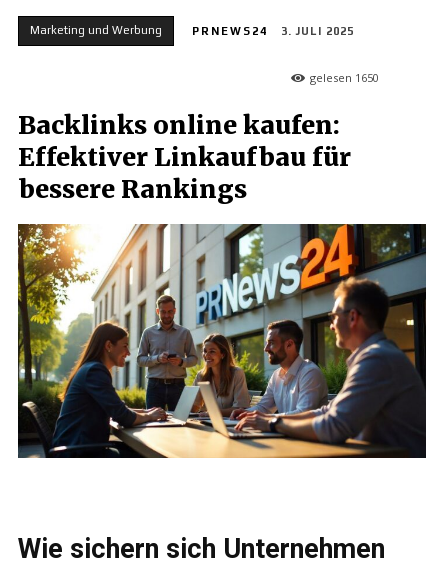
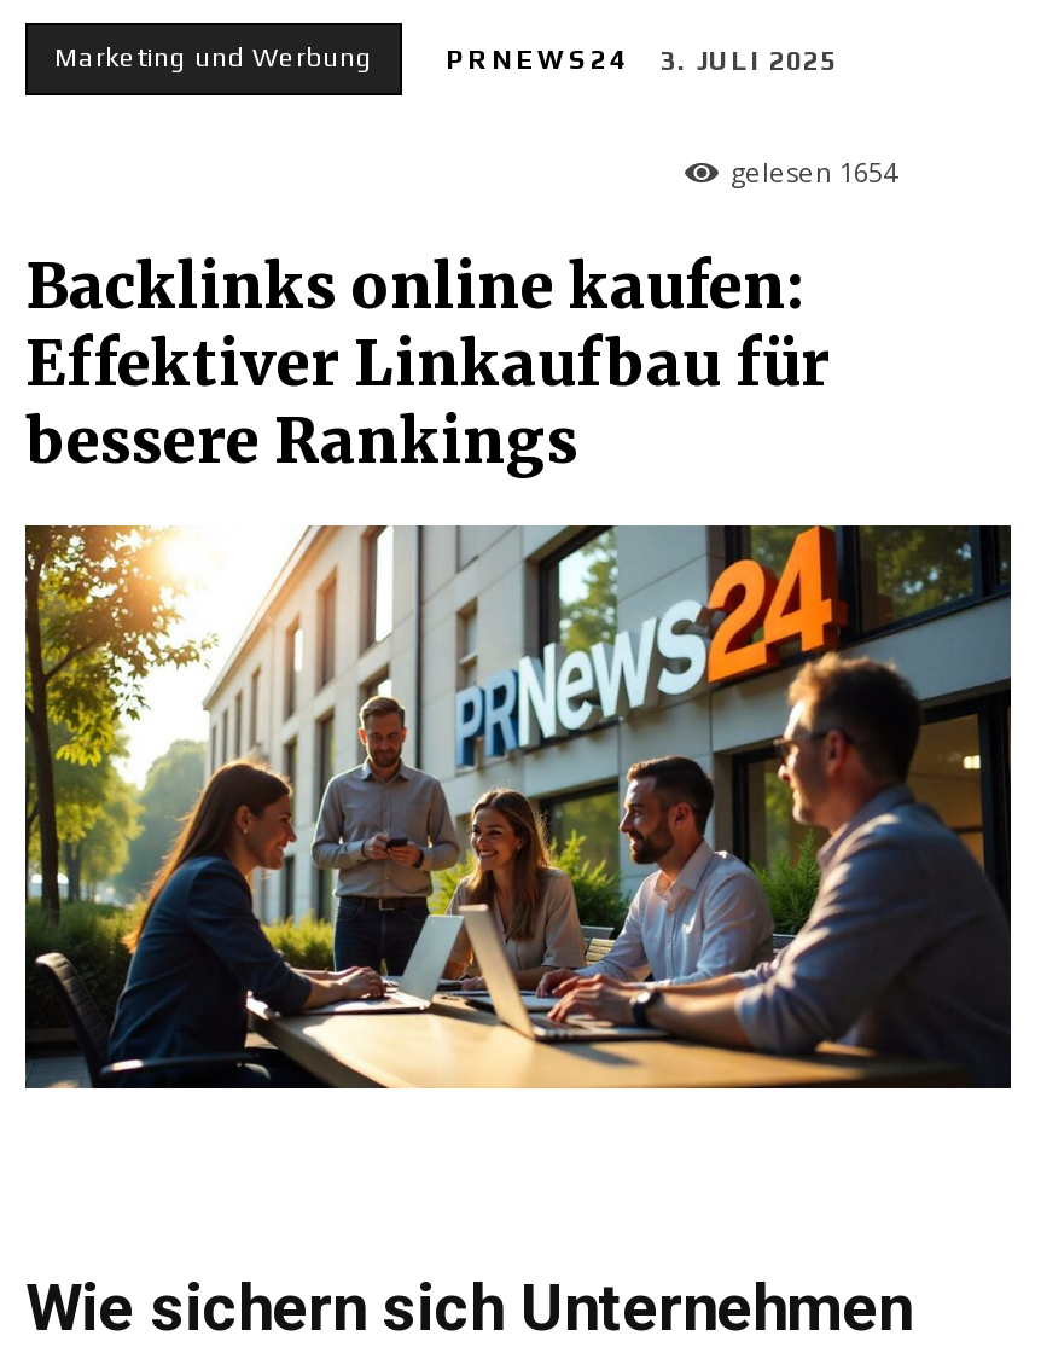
- gelesen 1650
+ gelesen 1654
